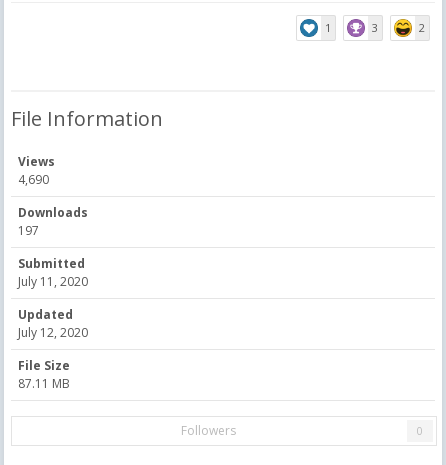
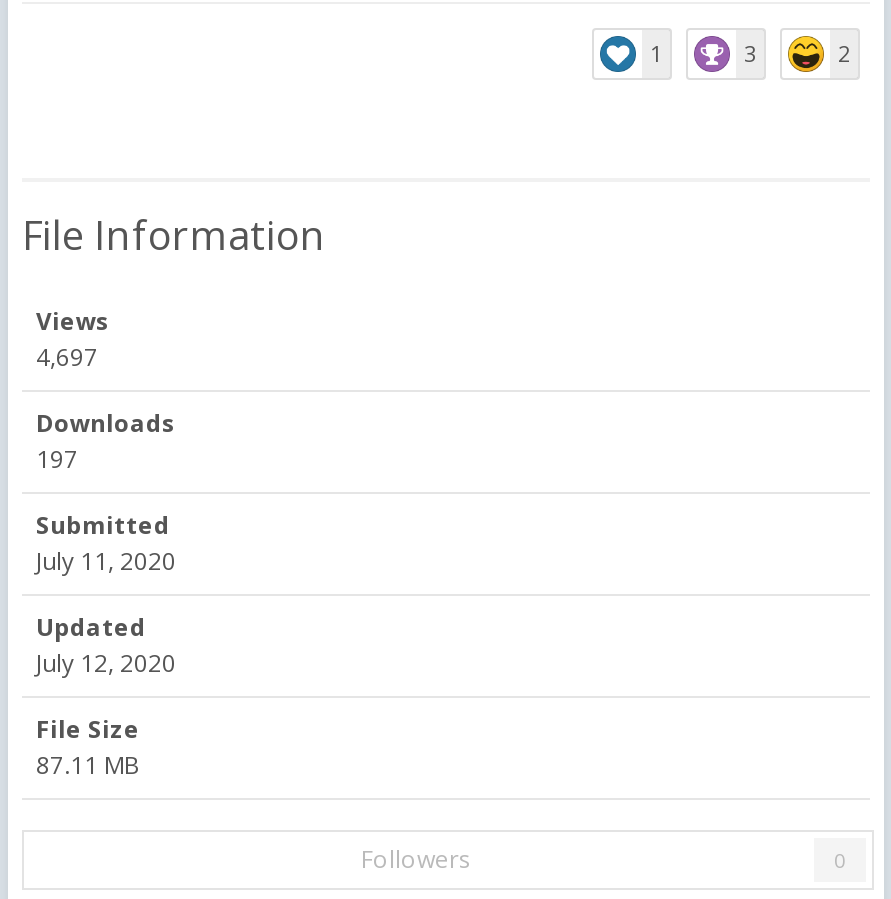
- 4,690
+ 4,697
